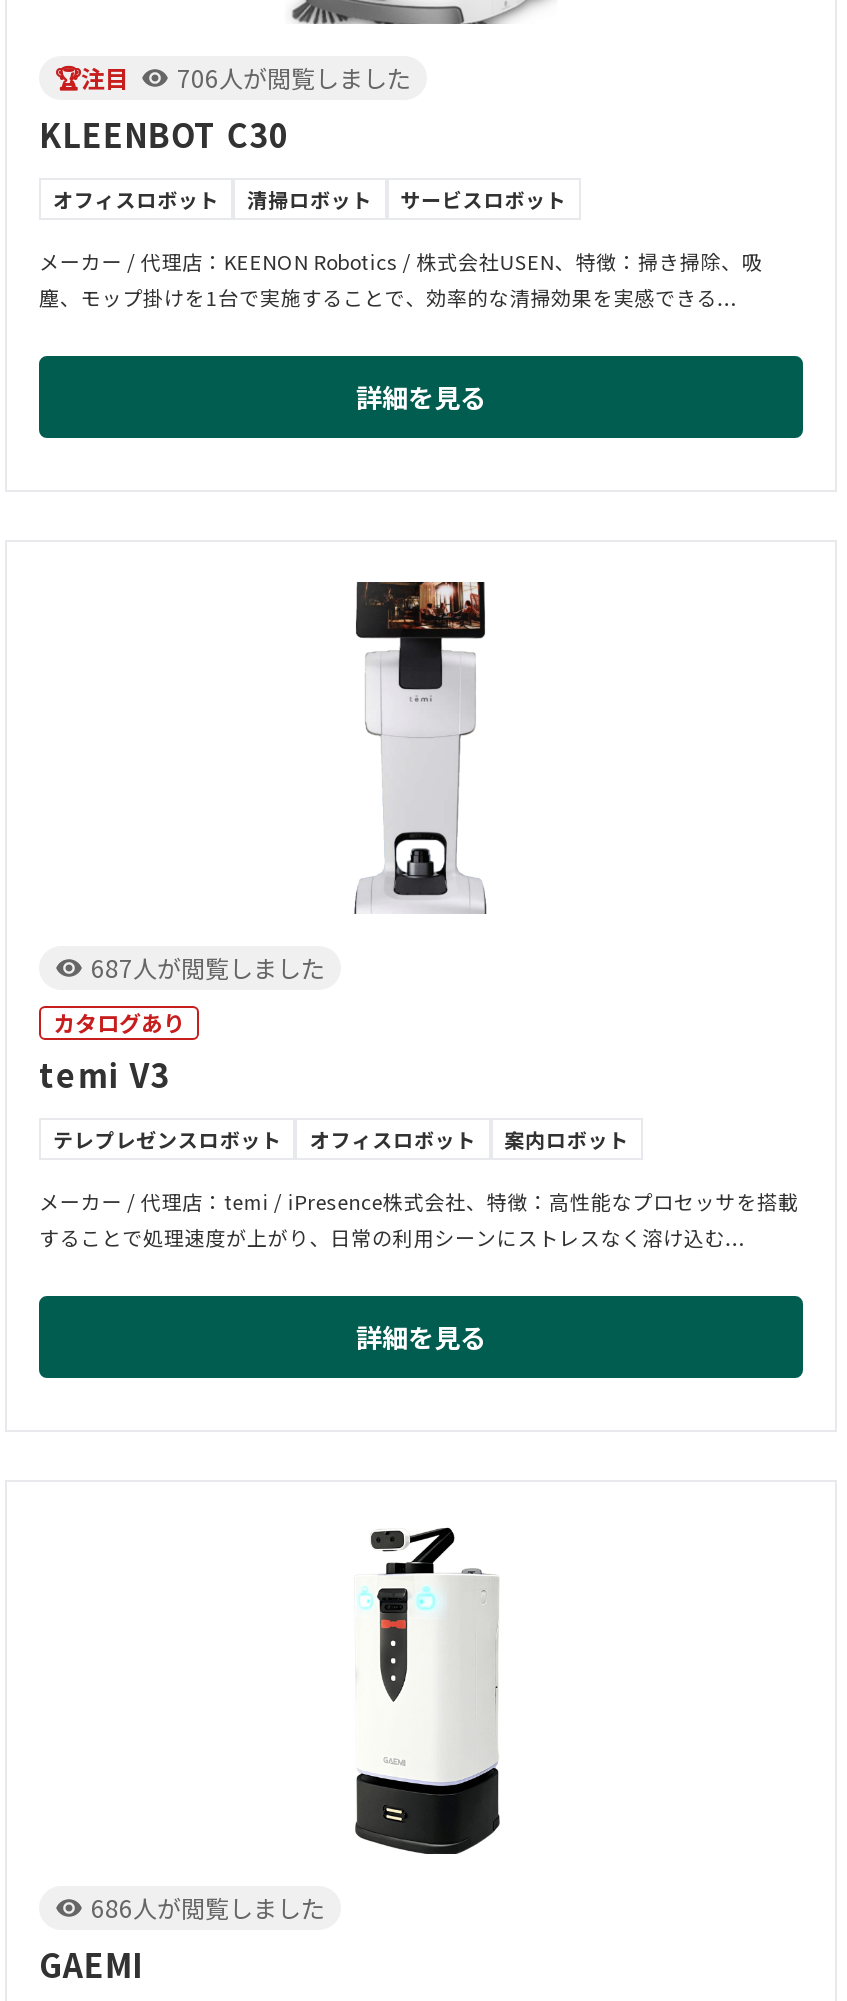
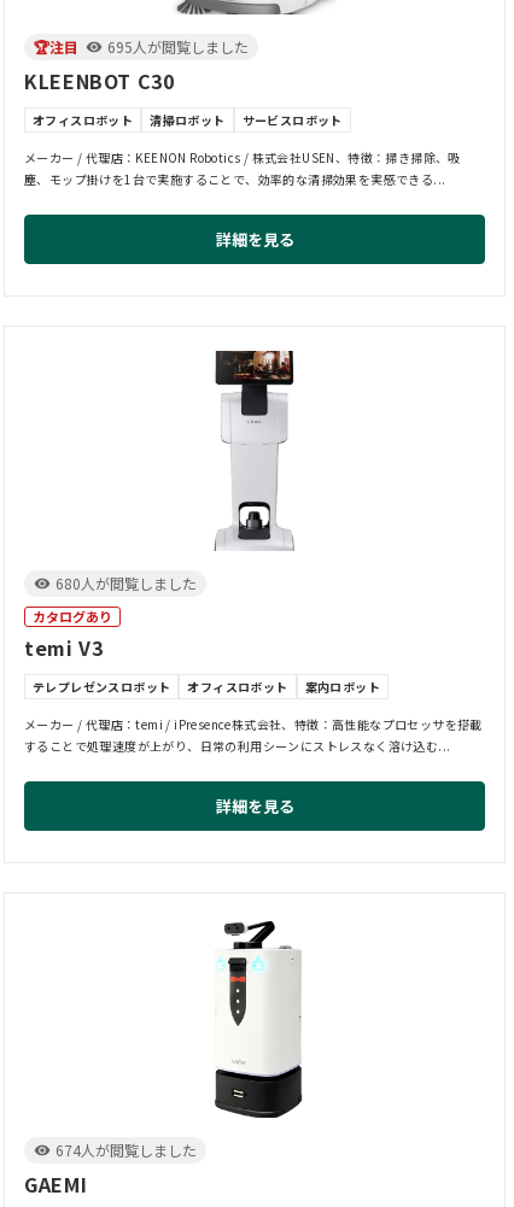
- 706人が閲覧しました
+ 695人が閲覧しました

- 687人が閲覧しました
+ 680人が閲覧しました

- 686人が閲覧しました
+ 674人が閲覧しました
